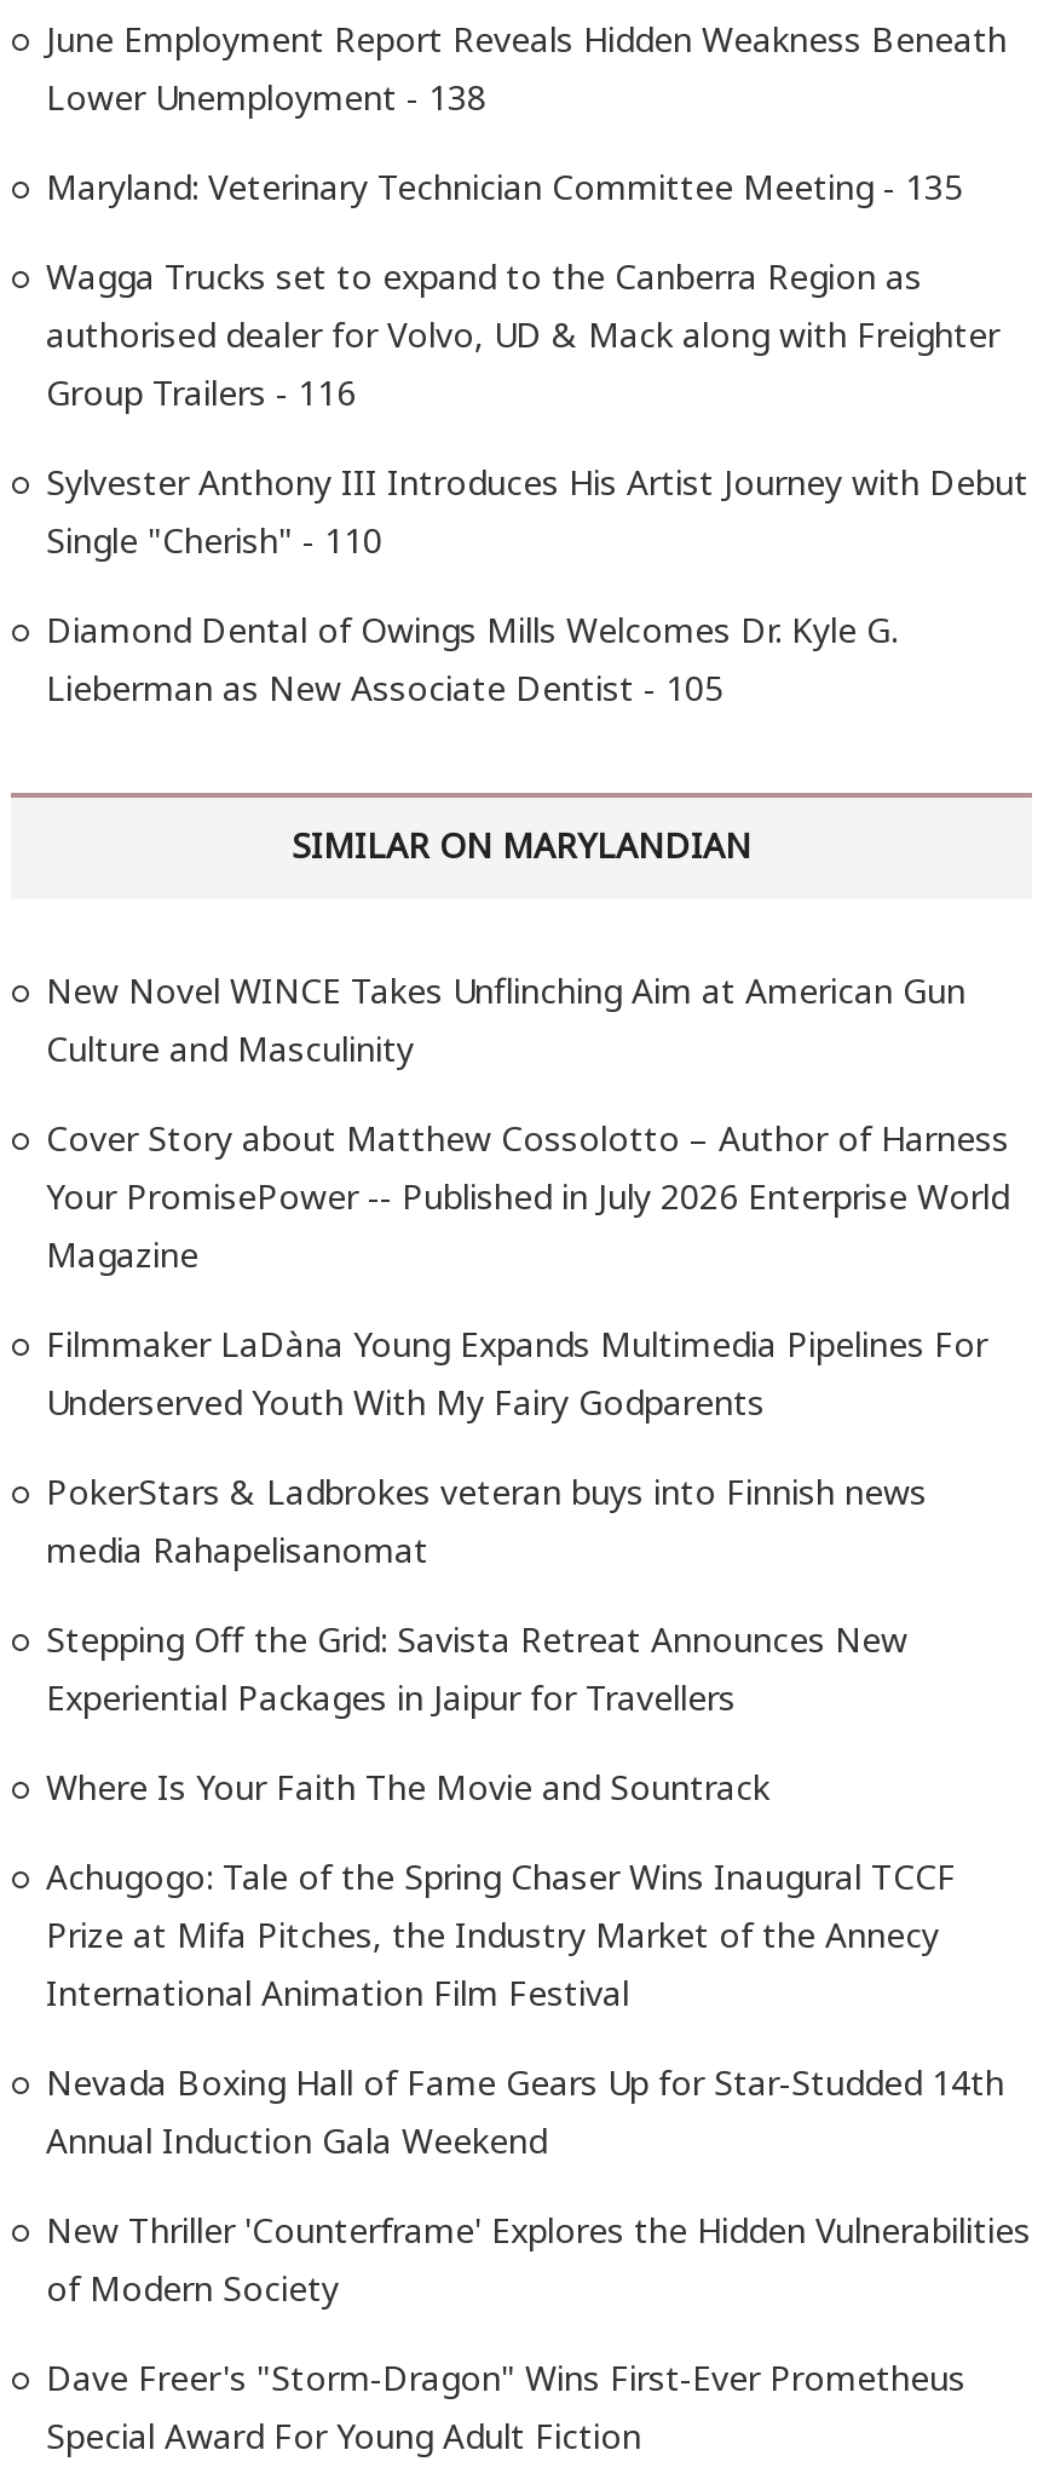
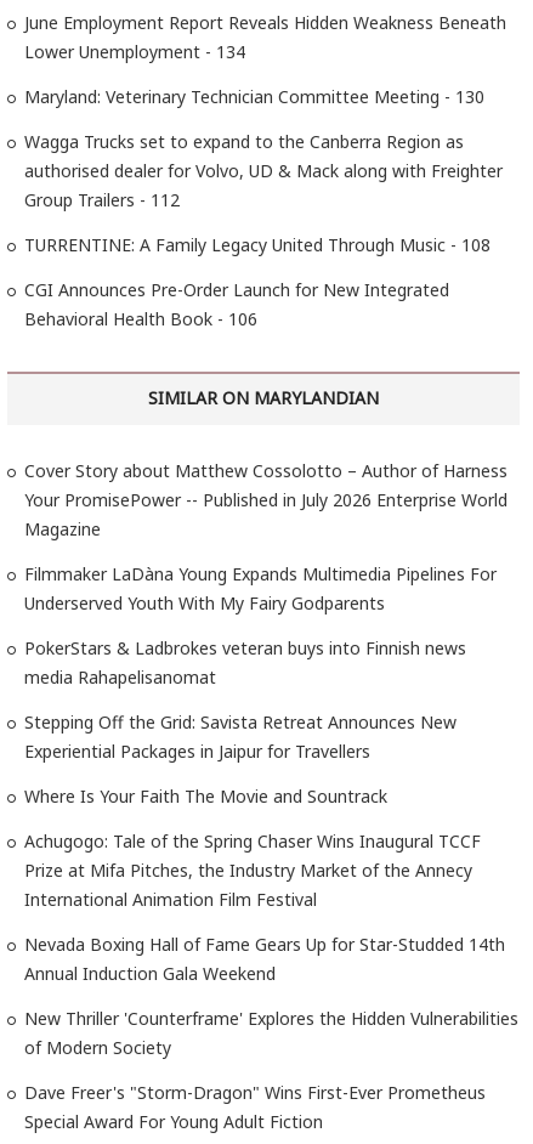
- Lower Unemployment - 138
+ Lower Unemployment - 134

- Maryland: Veterinary Technician Committee Meeting - 135
+ Maryland: Veterinary Technician Committee Meeting - 130

- Group Trailers - 116
+ Group Trailers - 112

- Sylvester Anthony III Introduces His Artist Journey with Debut
- Single "Cherish" - 110
+ TURRENTINE: A Family Legacy United Through Music - 108

- Diamond Dental of Owings Mills Welcomes Dr. Kyle G.
- Lieberman as New Associate Dentist - 105
+ CGI Announces Pre-Order Launch for New Integrated
+ Behavioral Health Book - 106

- New Novel WINCE Takes Unflinching Aim at American Gun
- Culture and Masculinity
